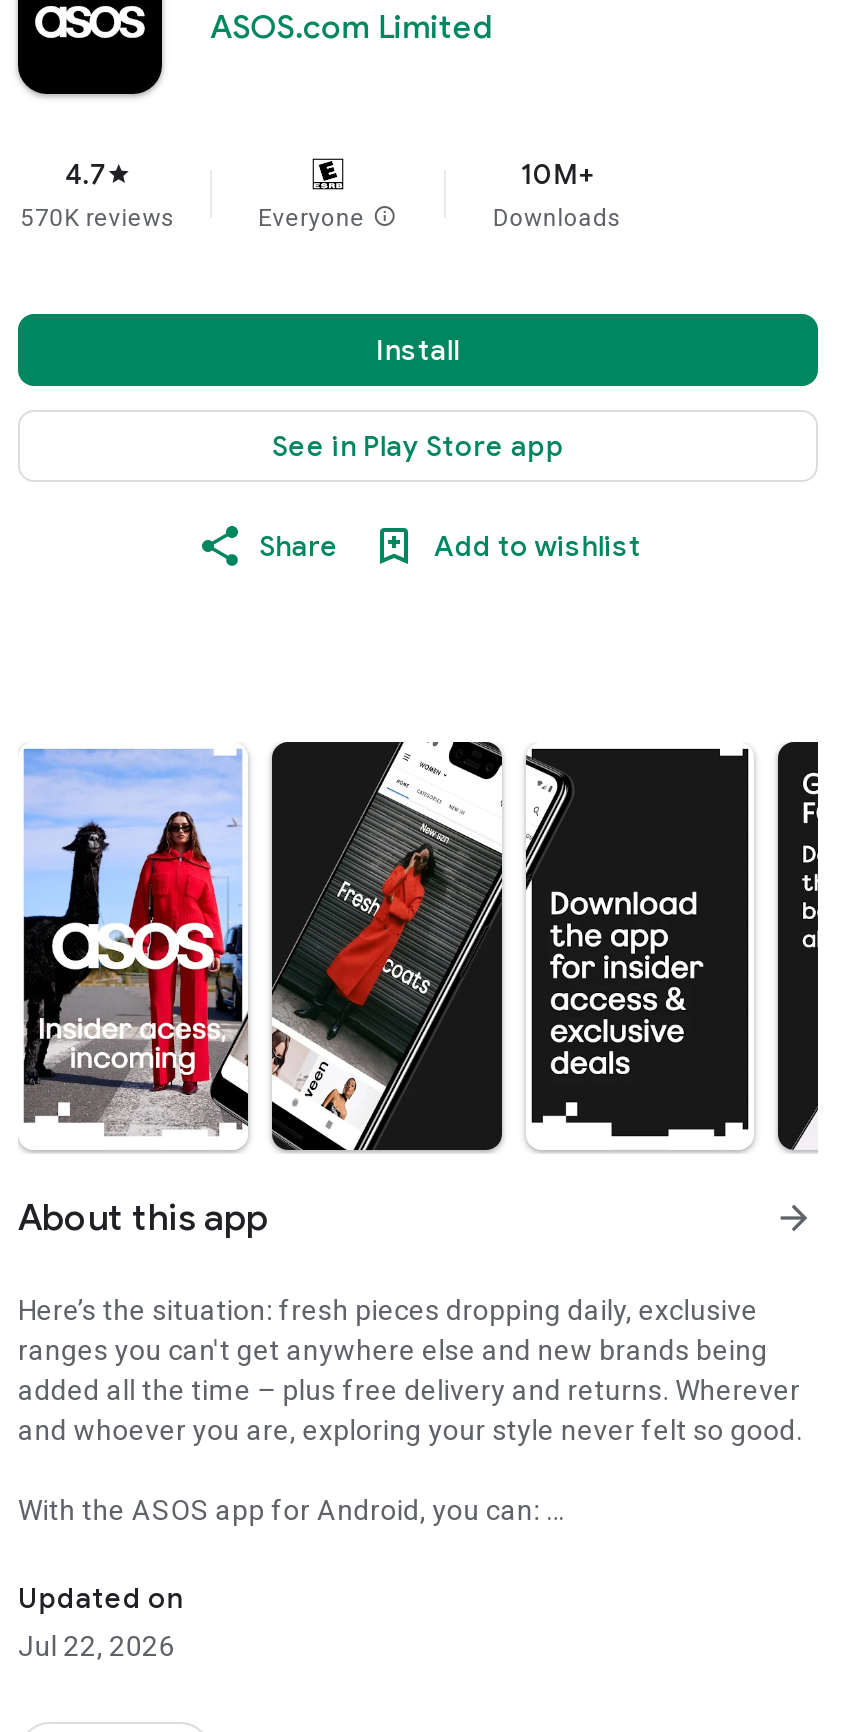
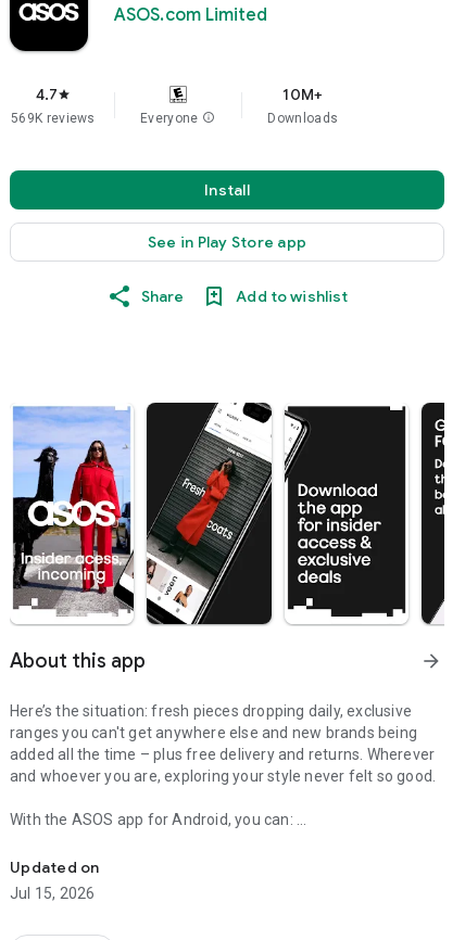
- 570K reviews
+ 569K reviews

- Jul 22, 2026
+ Jul 15, 2026
